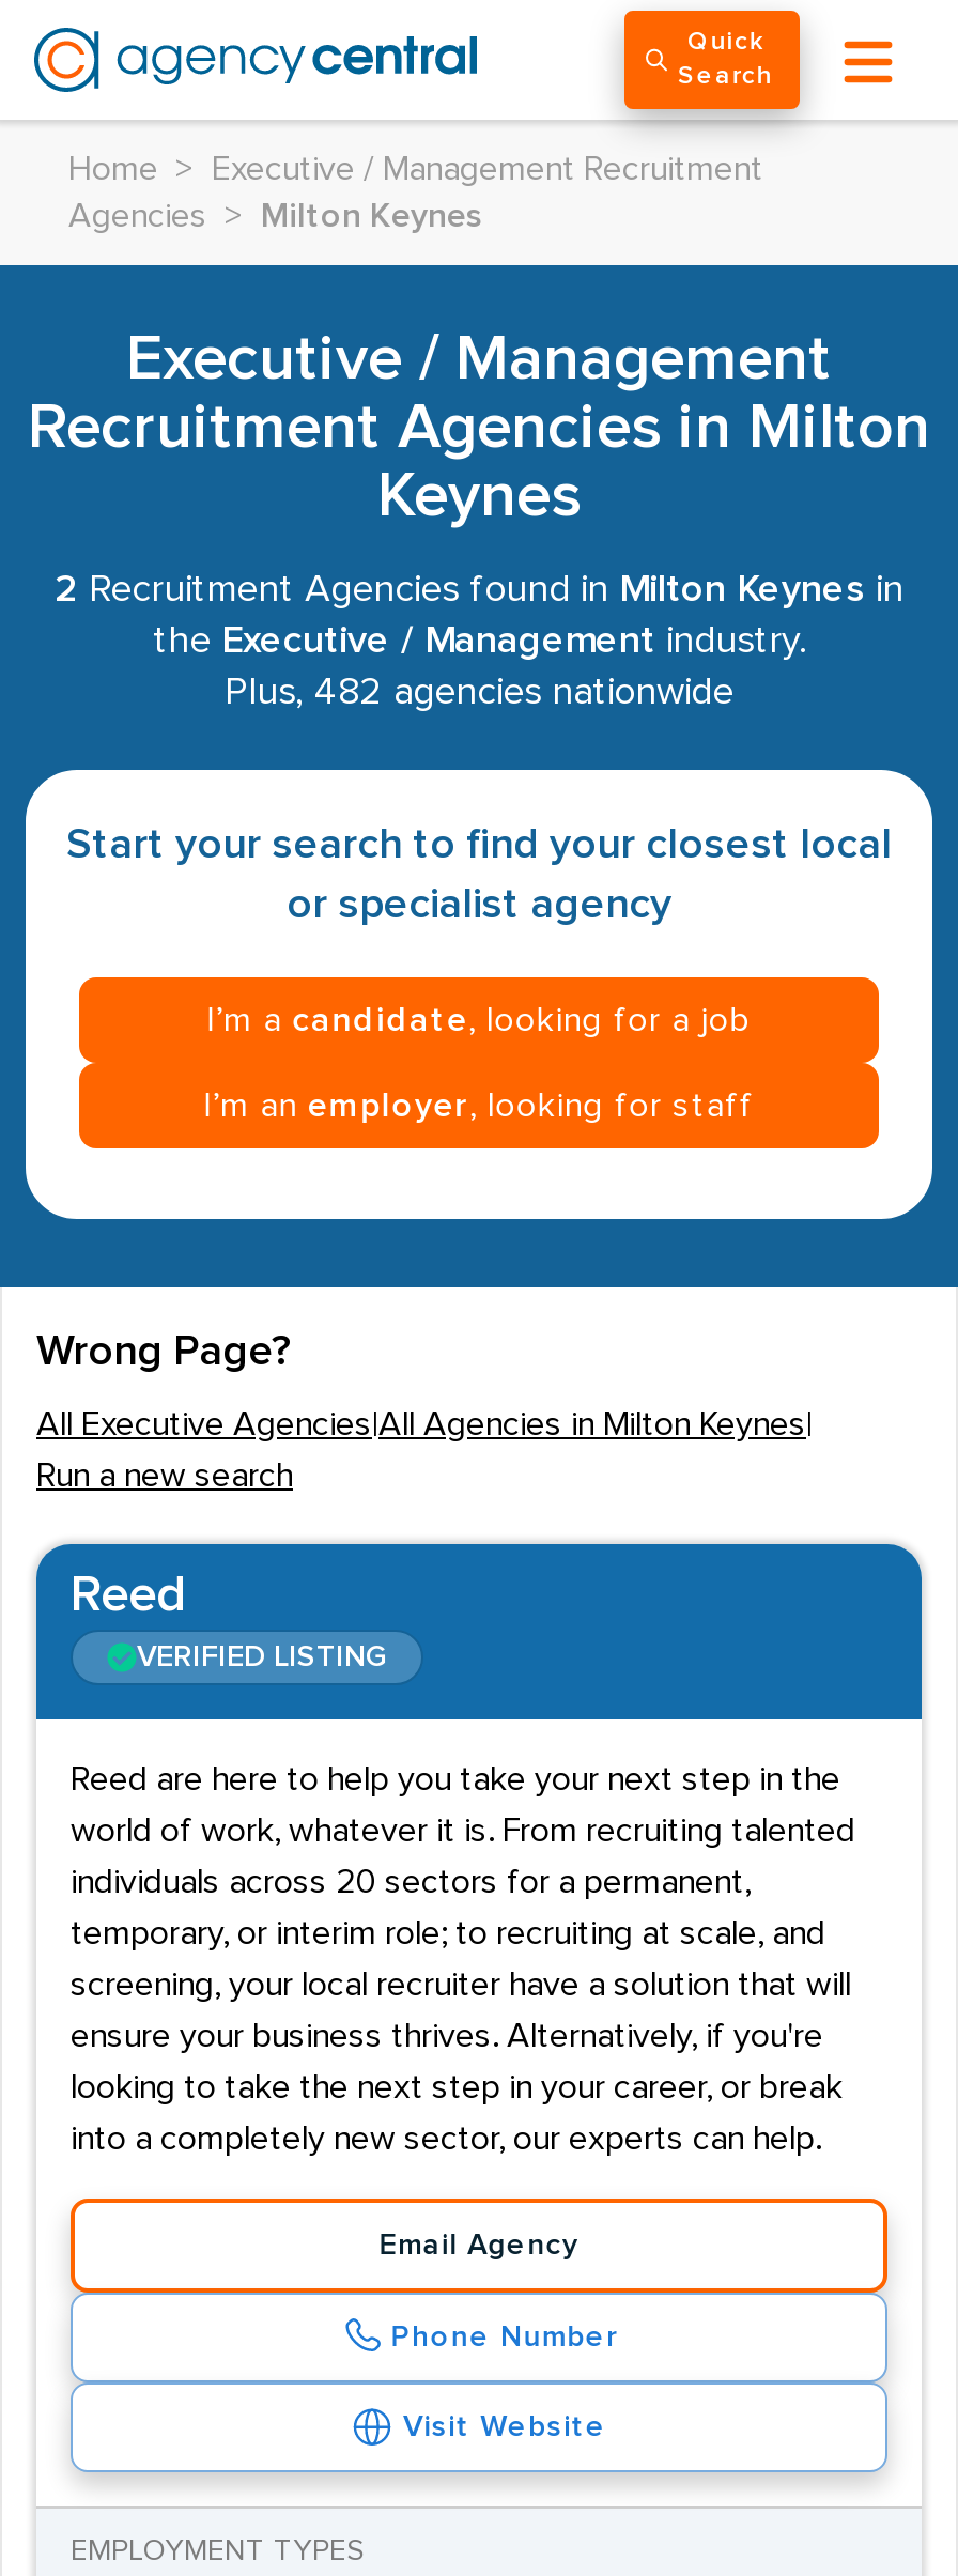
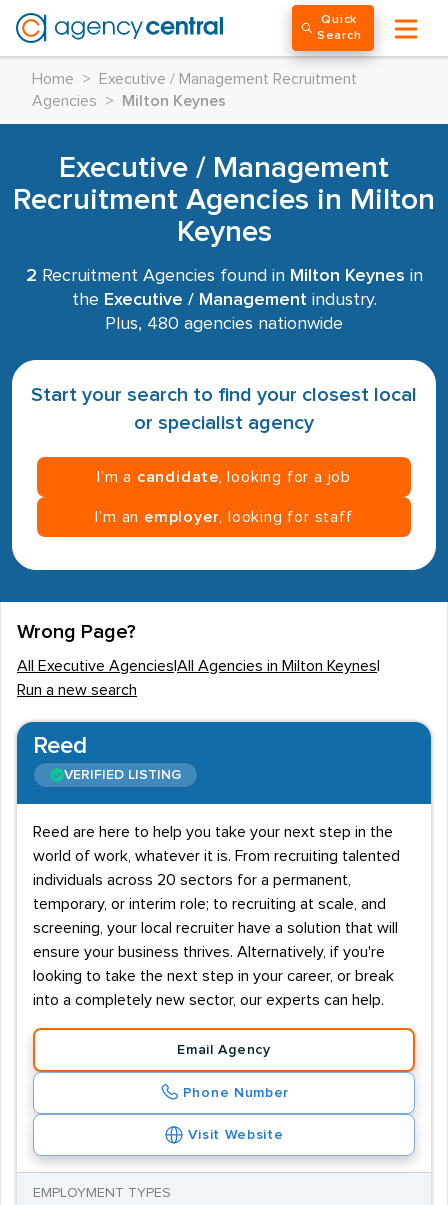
- Plus, 482 agencies nationwide
+ Plus, 480 agencies nationwide
